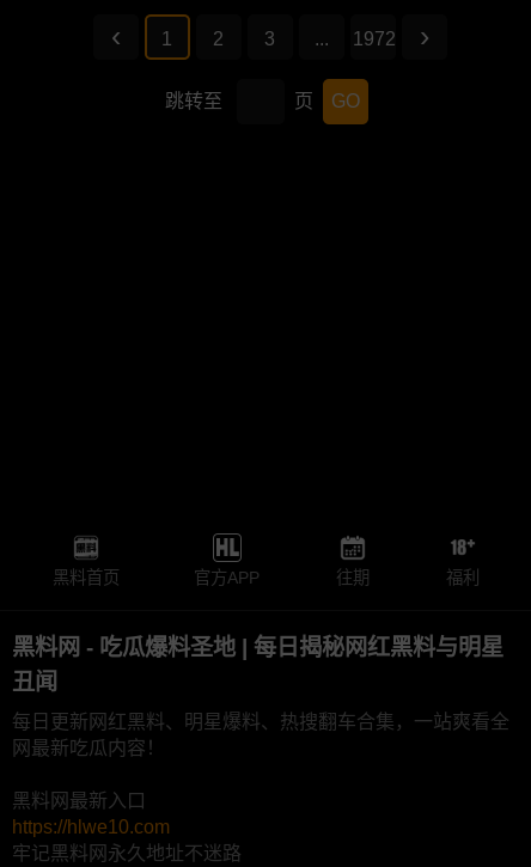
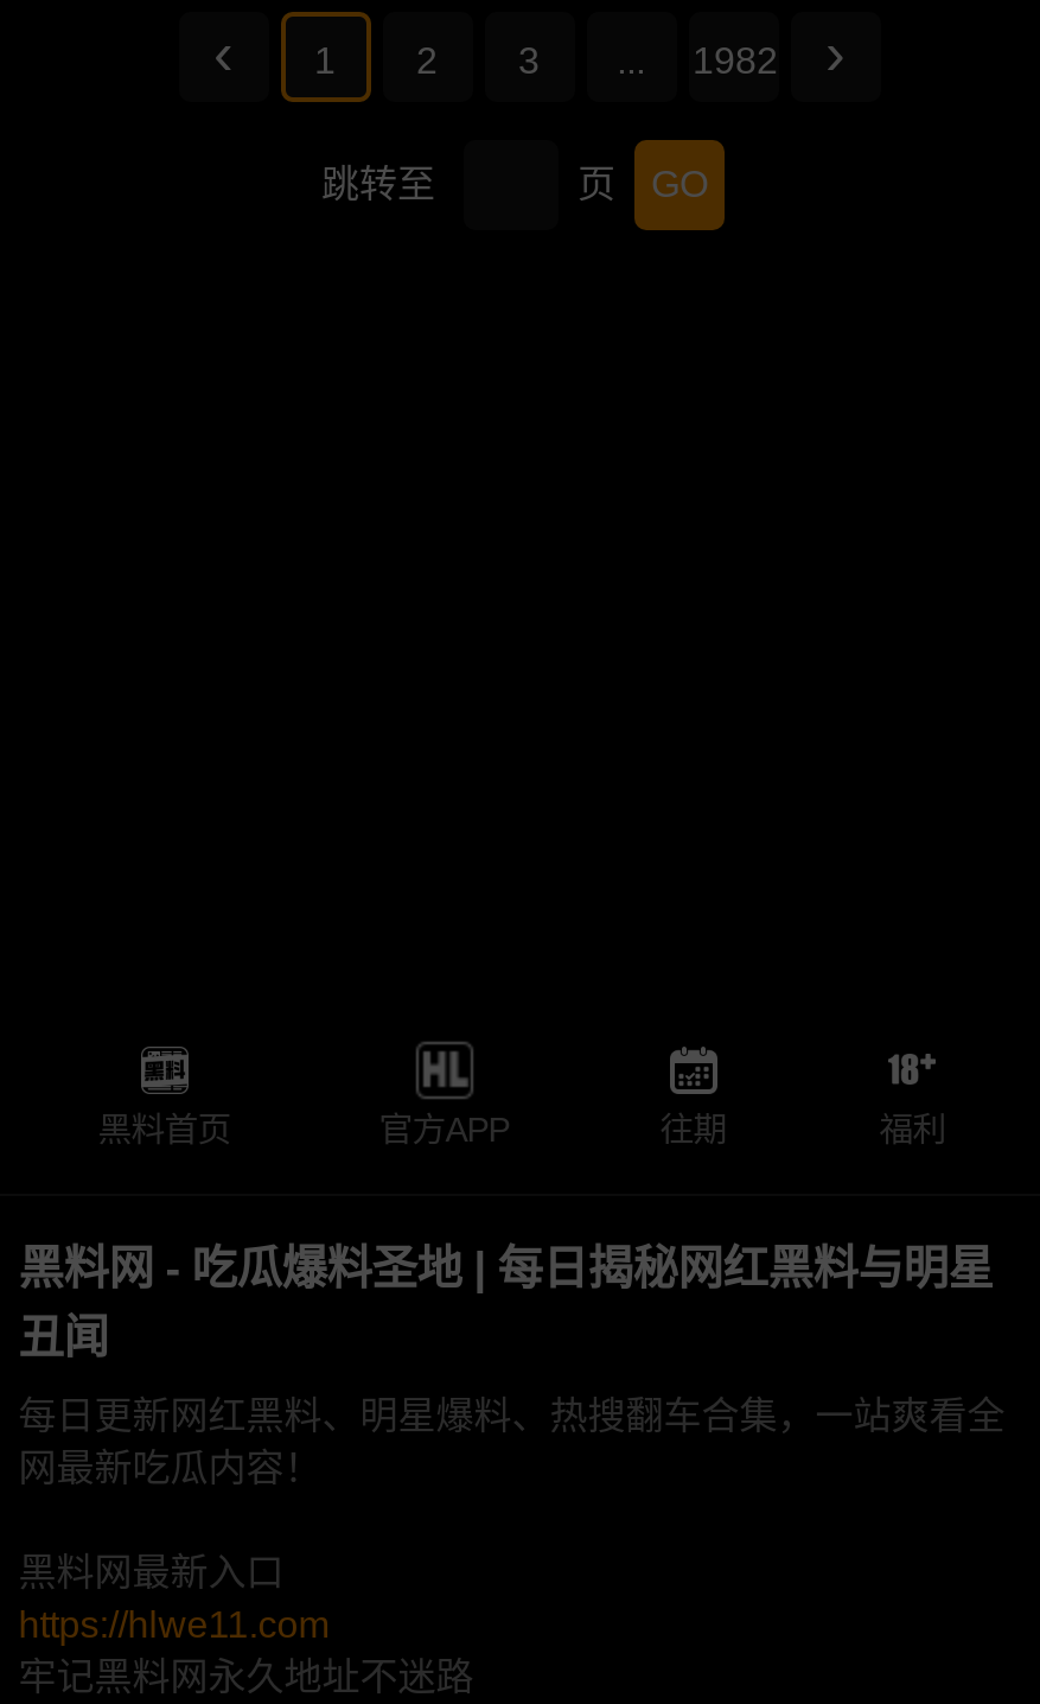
- 1972
+ 1982

- https://hlwe10.com
+ https://hlwe11.com
